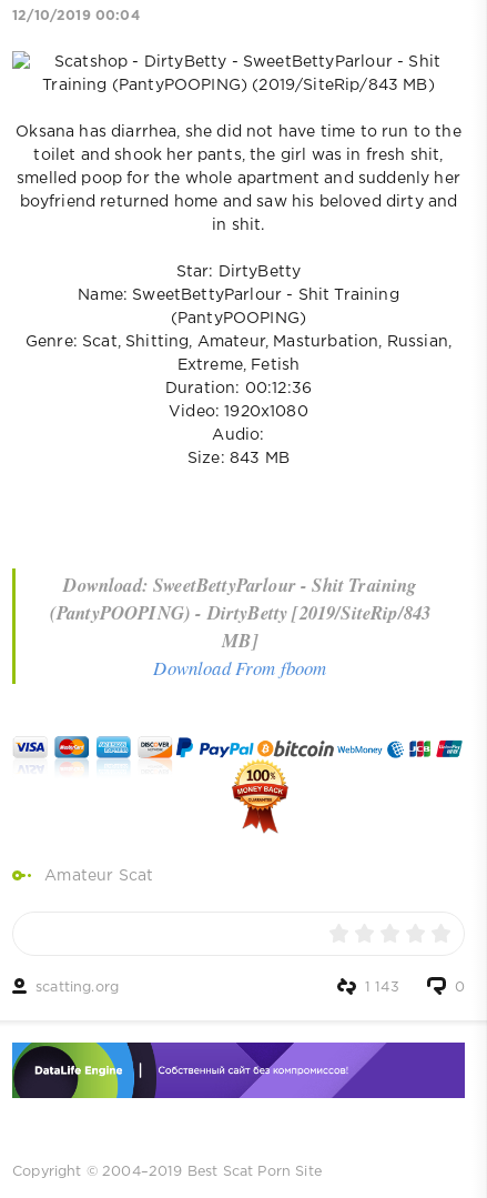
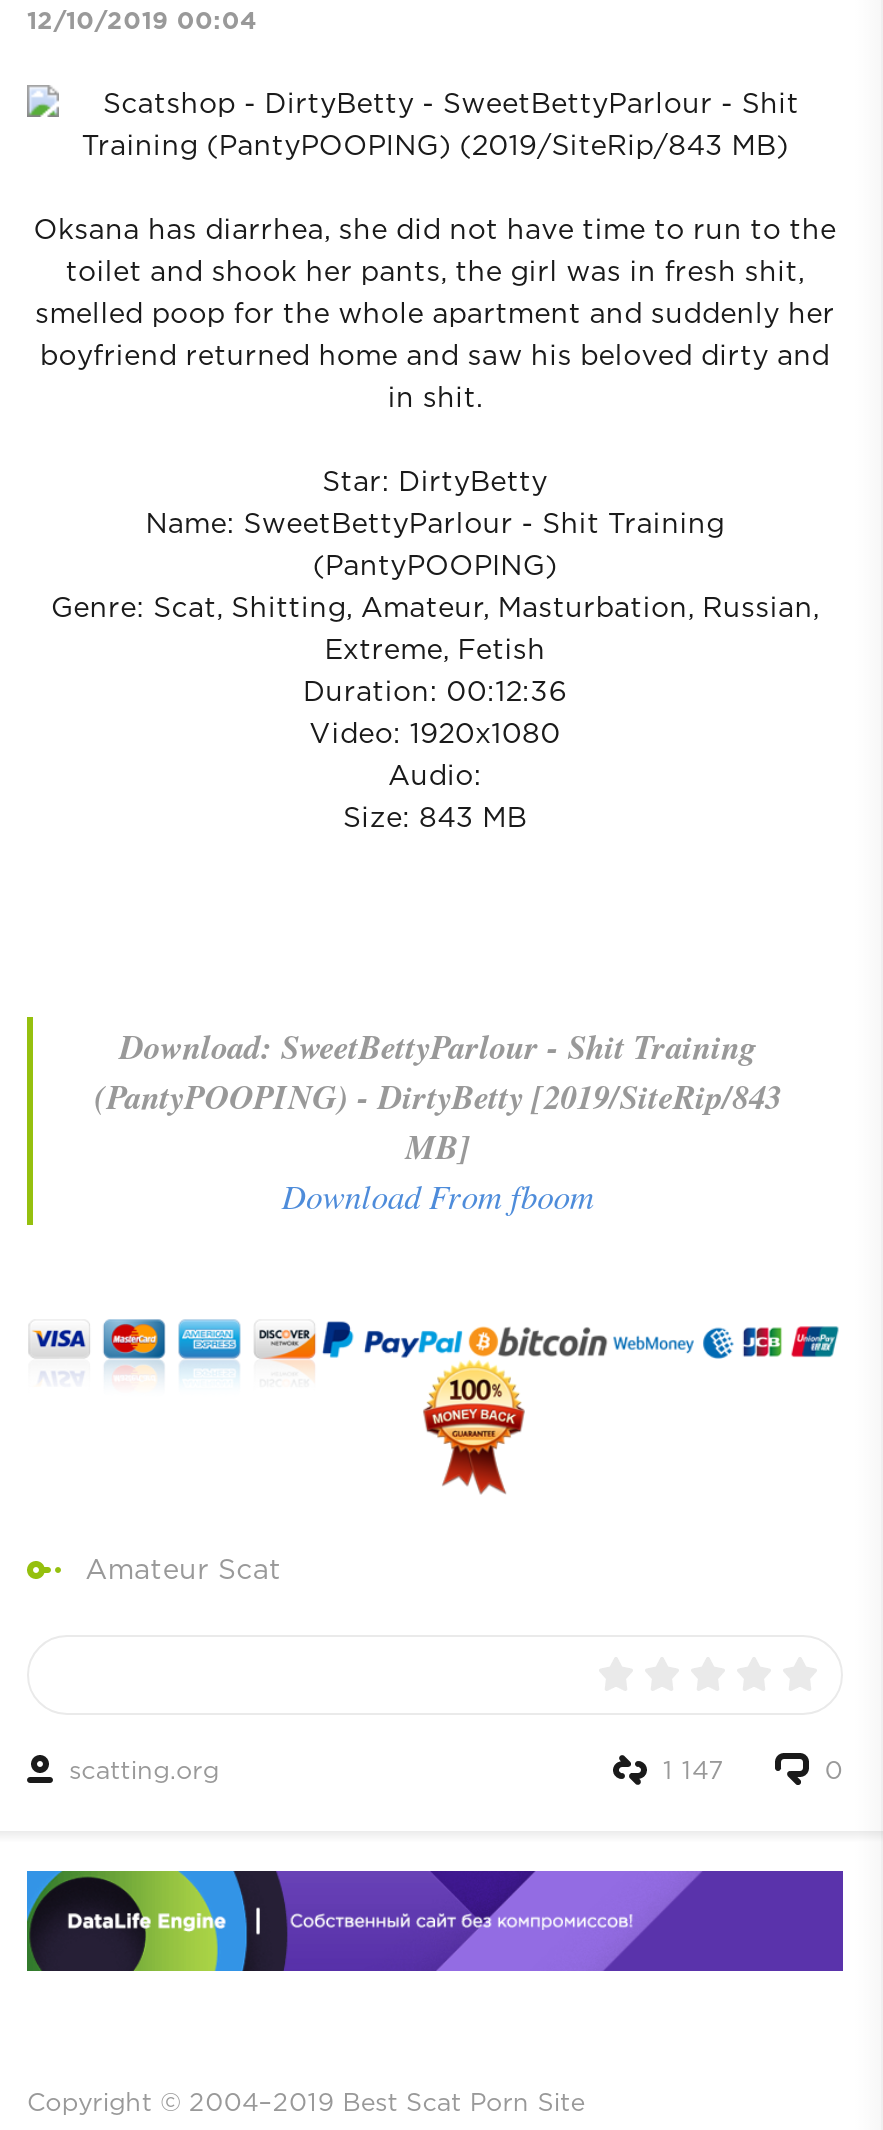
- 1 143
+ 1 147
